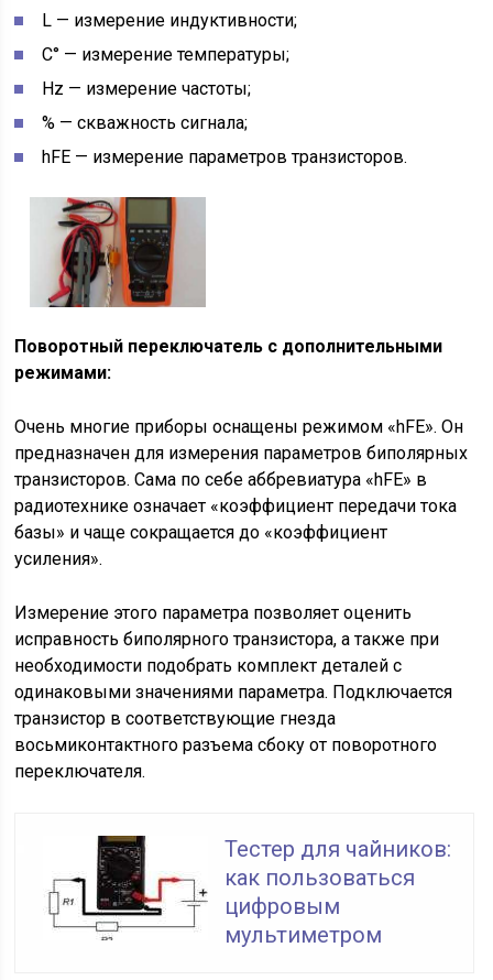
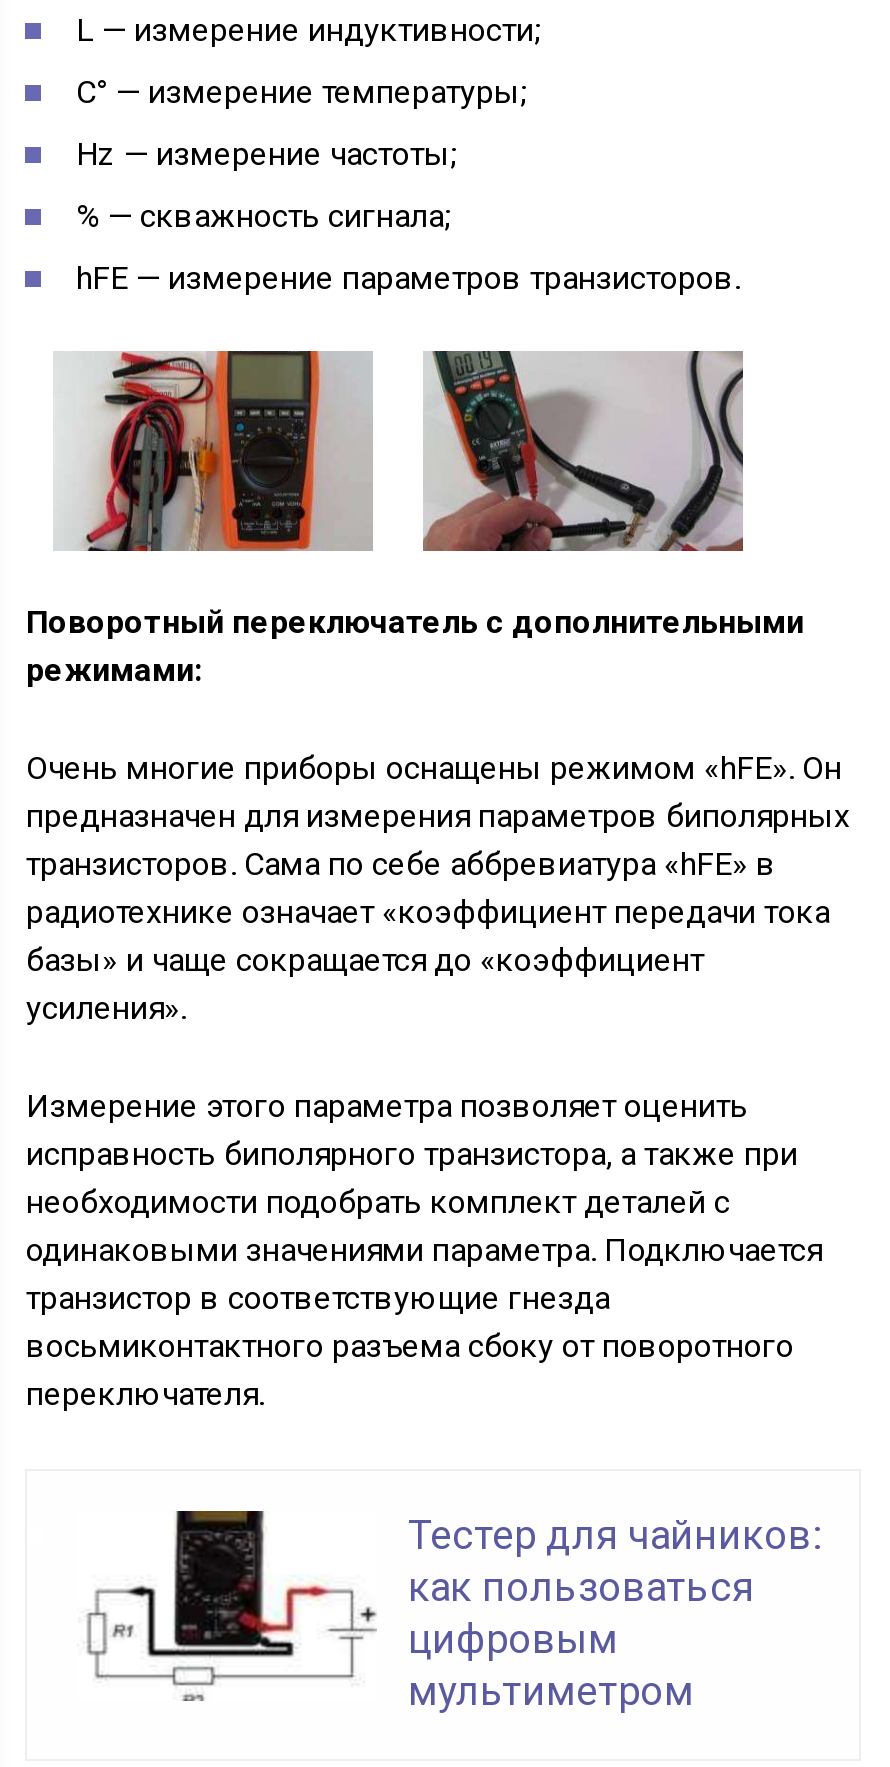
+ [image]
